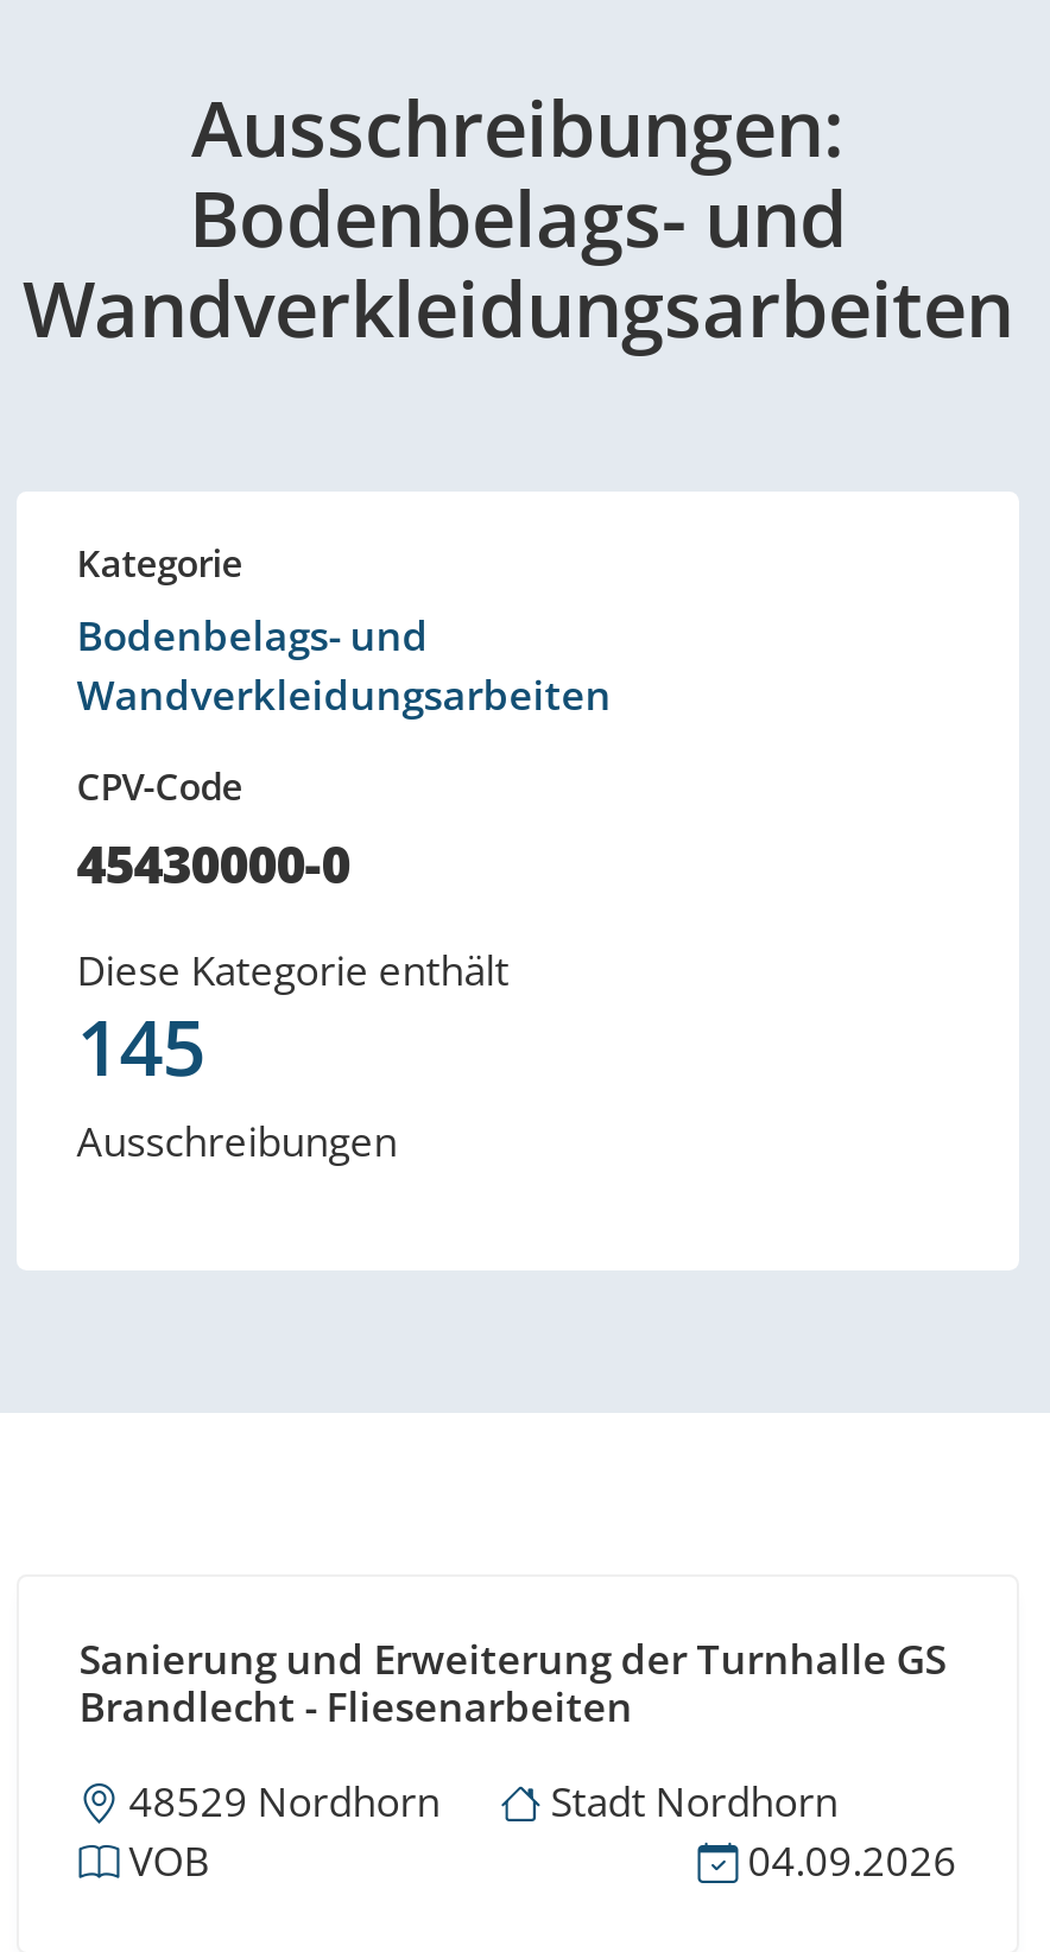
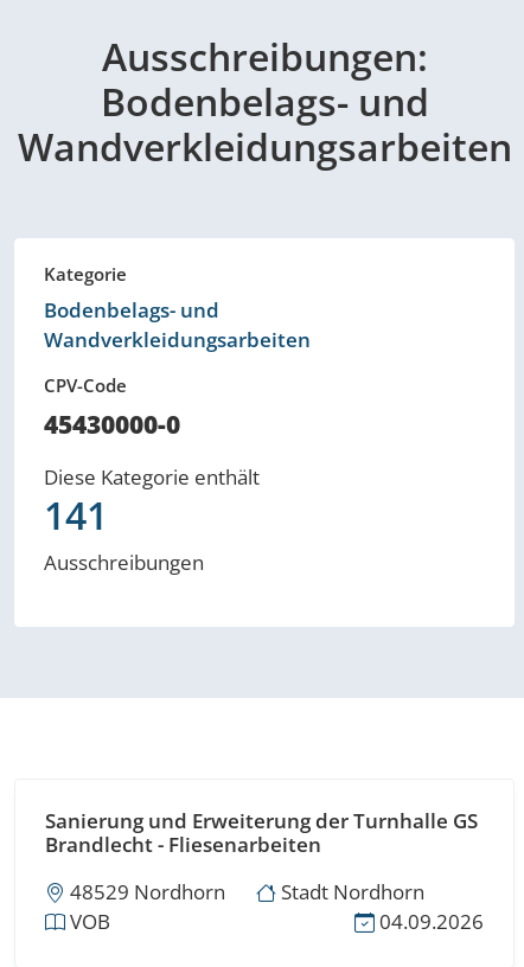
- 145
+ 141
